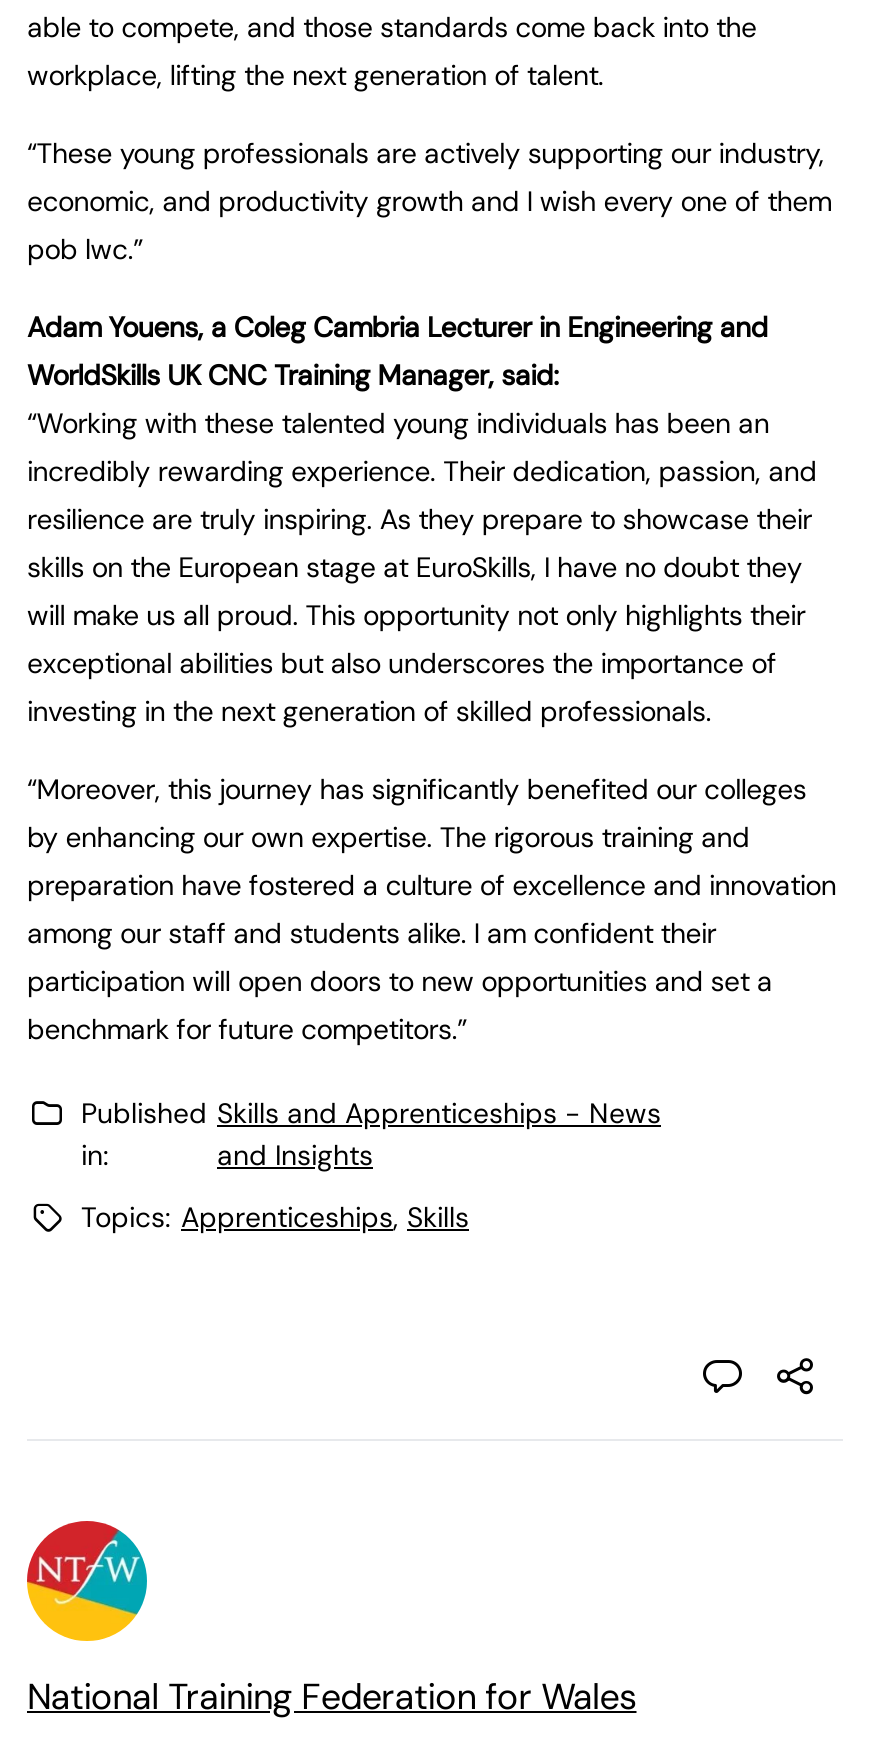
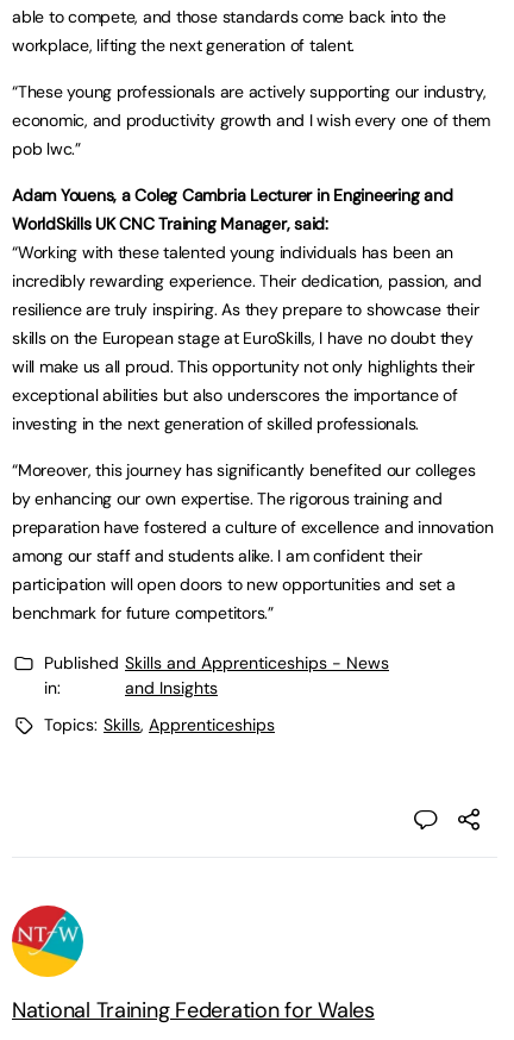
- Topics: Apprenticeships, Skills
+ Topics: Skills, Apprenticeships
